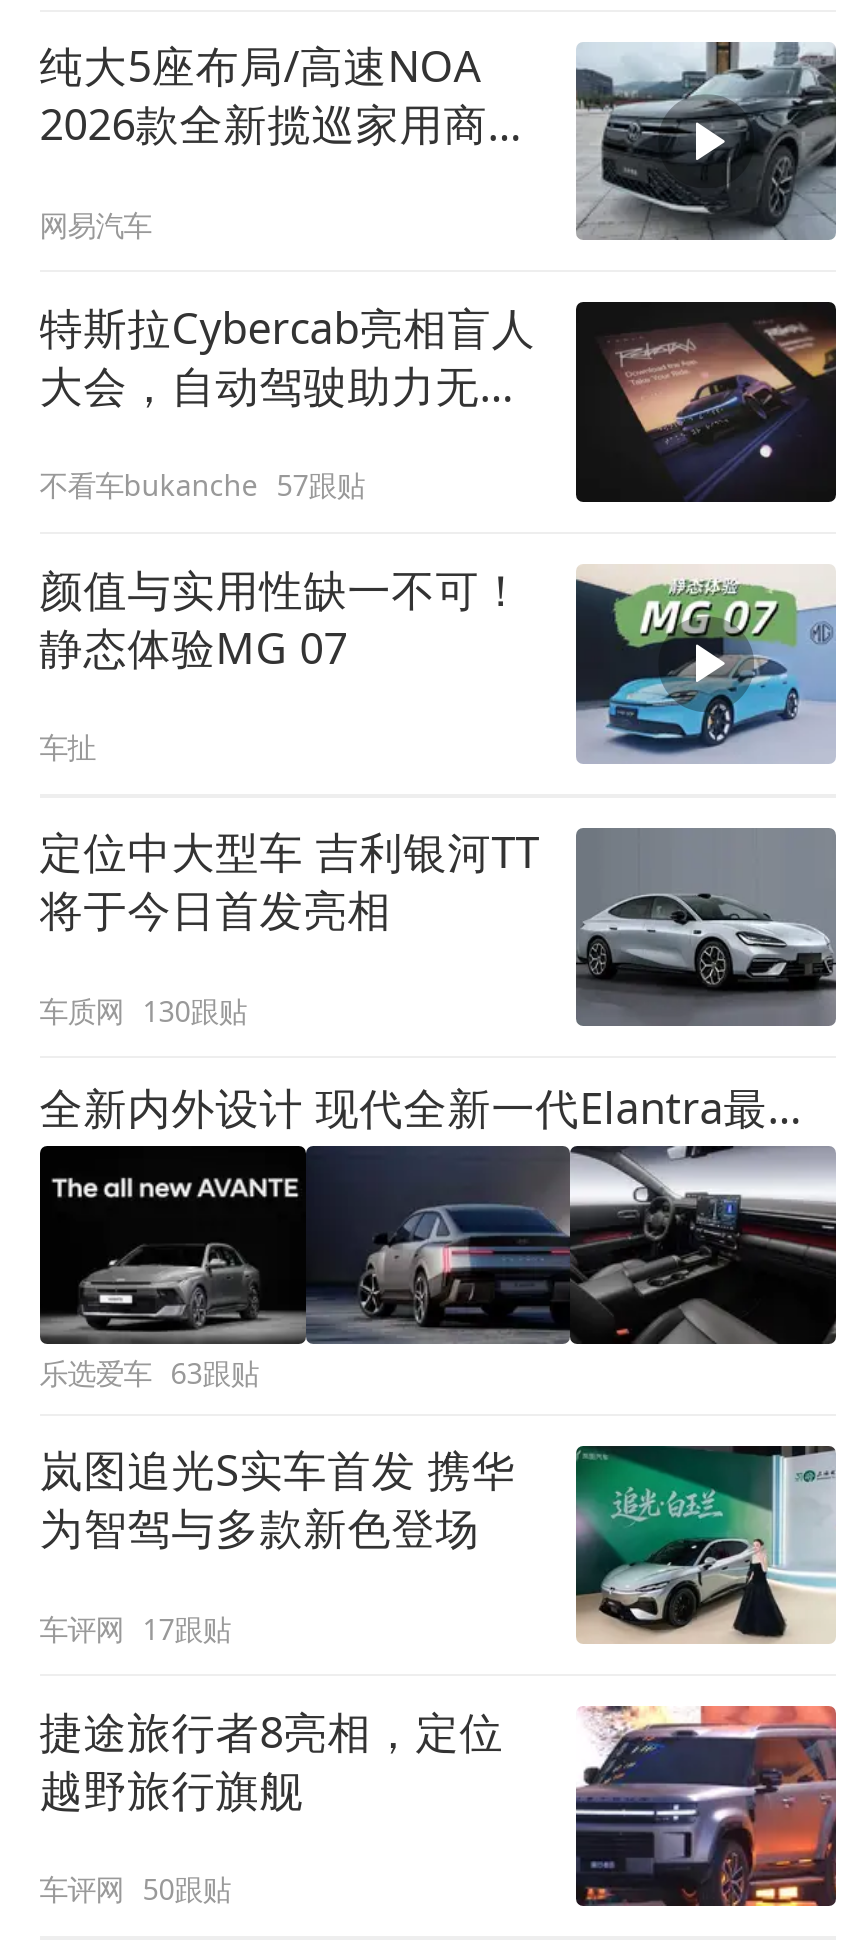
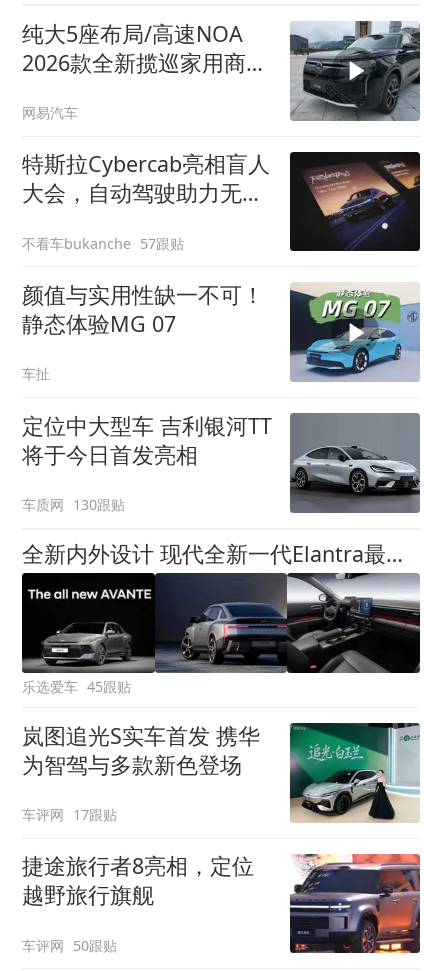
- 乐选爱车 63跟贴
+ 乐选爱车 45跟贴
